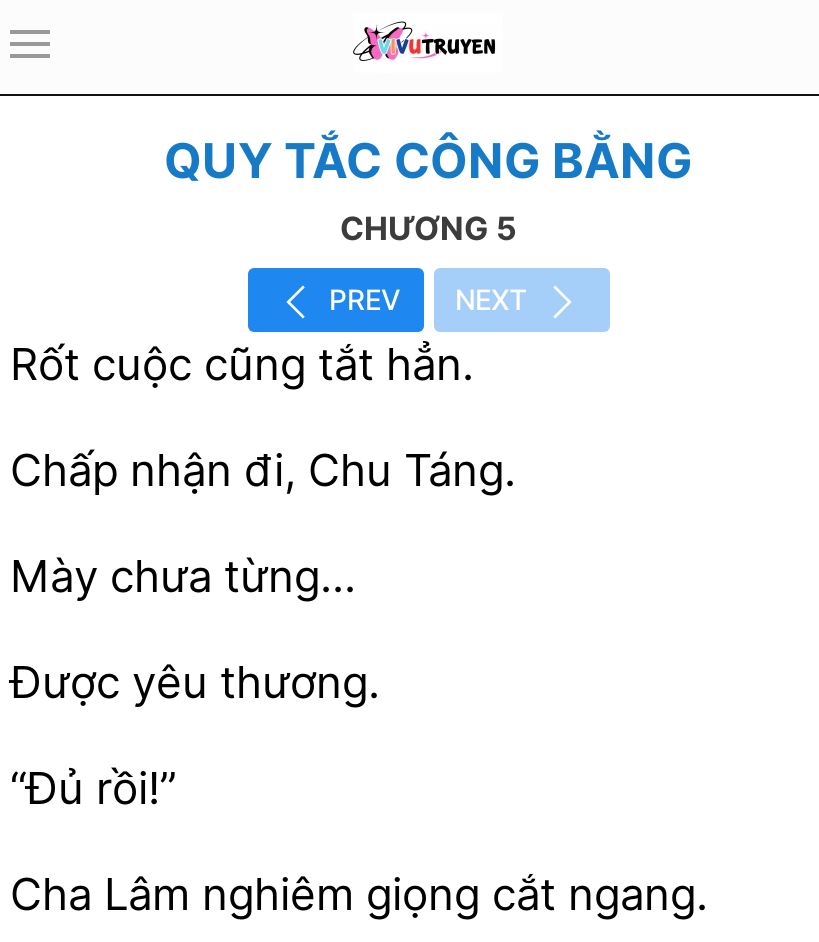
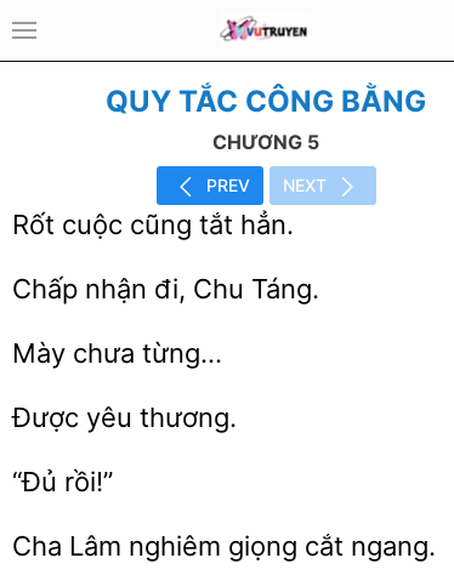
- cuộc
- tắt
+ cũng
+ hẳn.

- Chấp
- đi,
+ nhận đi,
